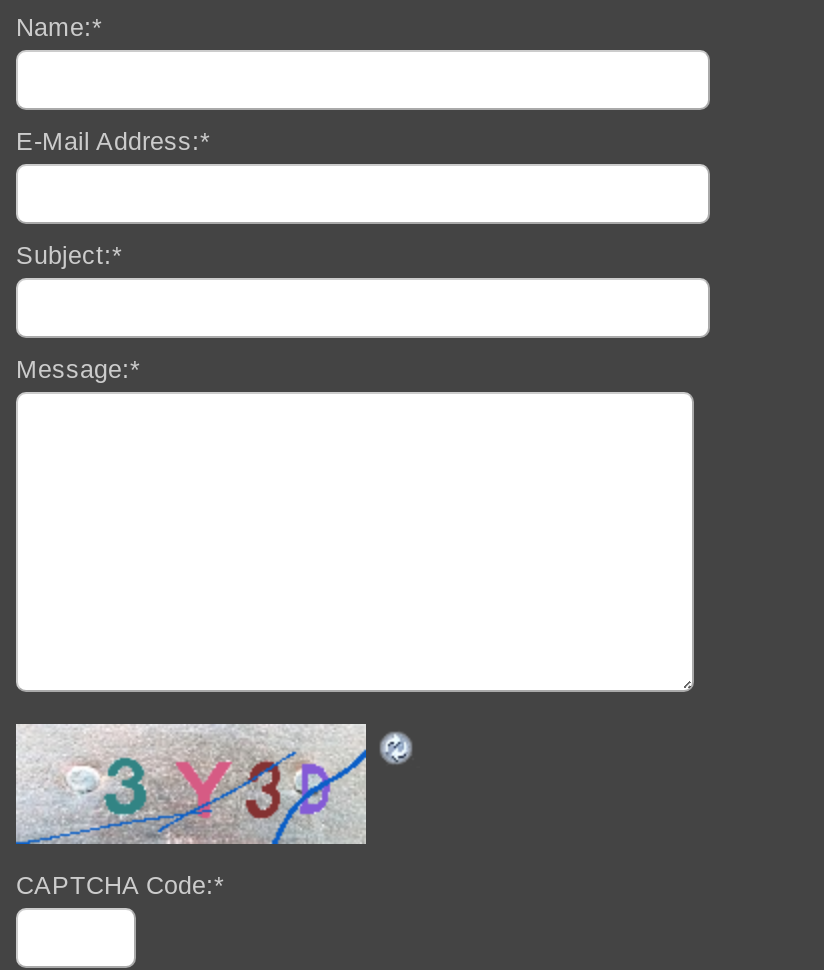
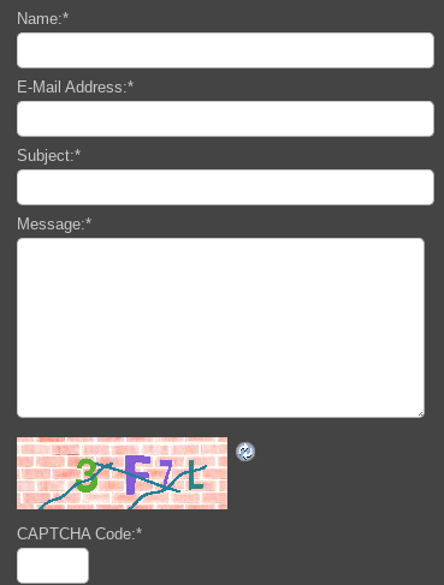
- [image]
+ [image]
